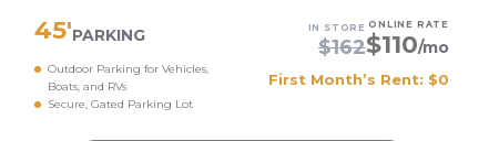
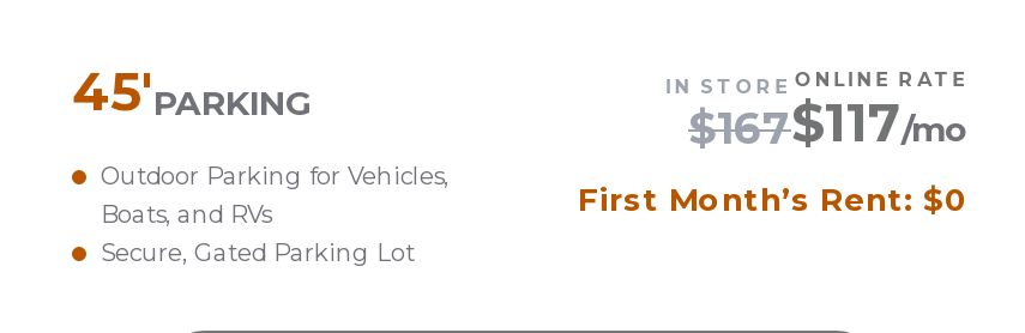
- $162
+ $167

- $110/mo
+ $117/mo
